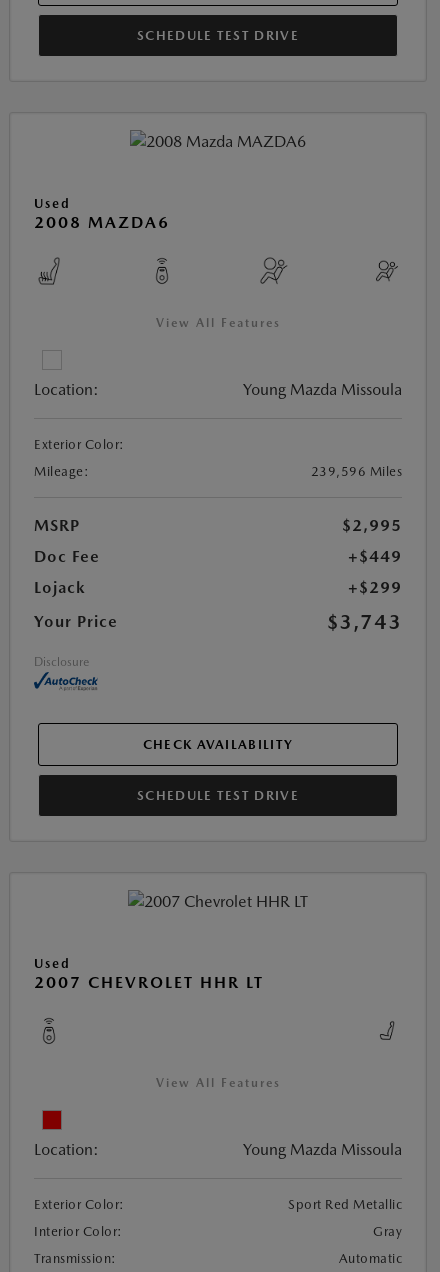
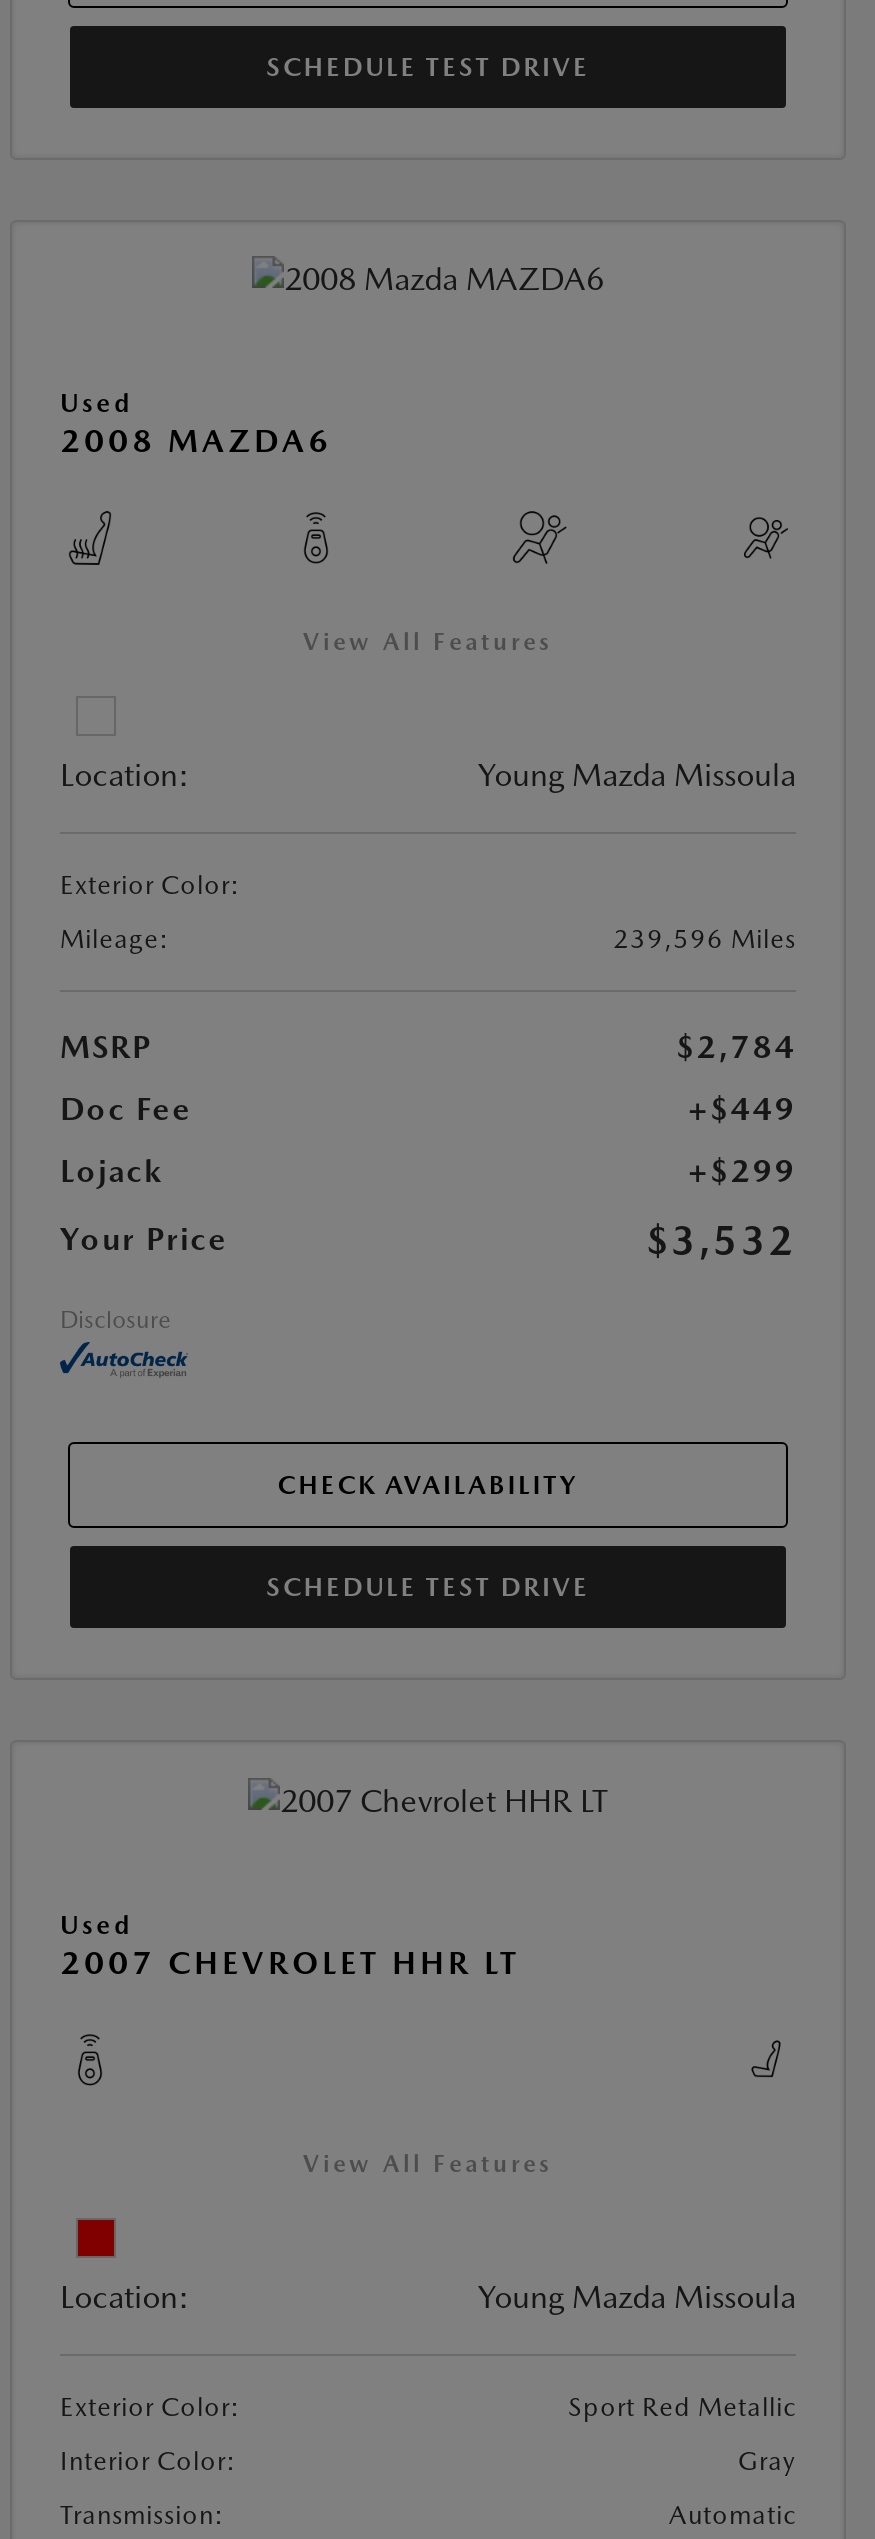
- $2,995
+ $2,784

- $3,743
+ $3,532
